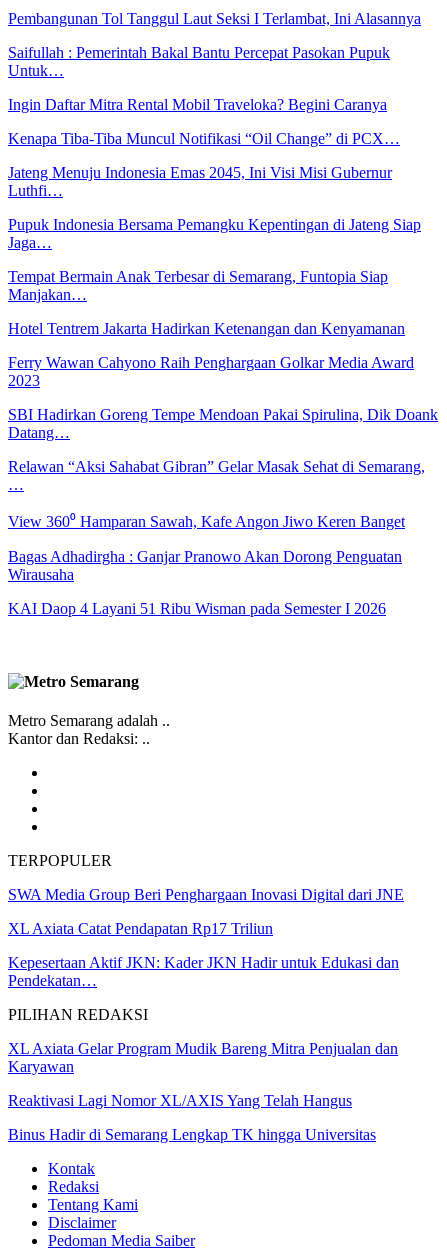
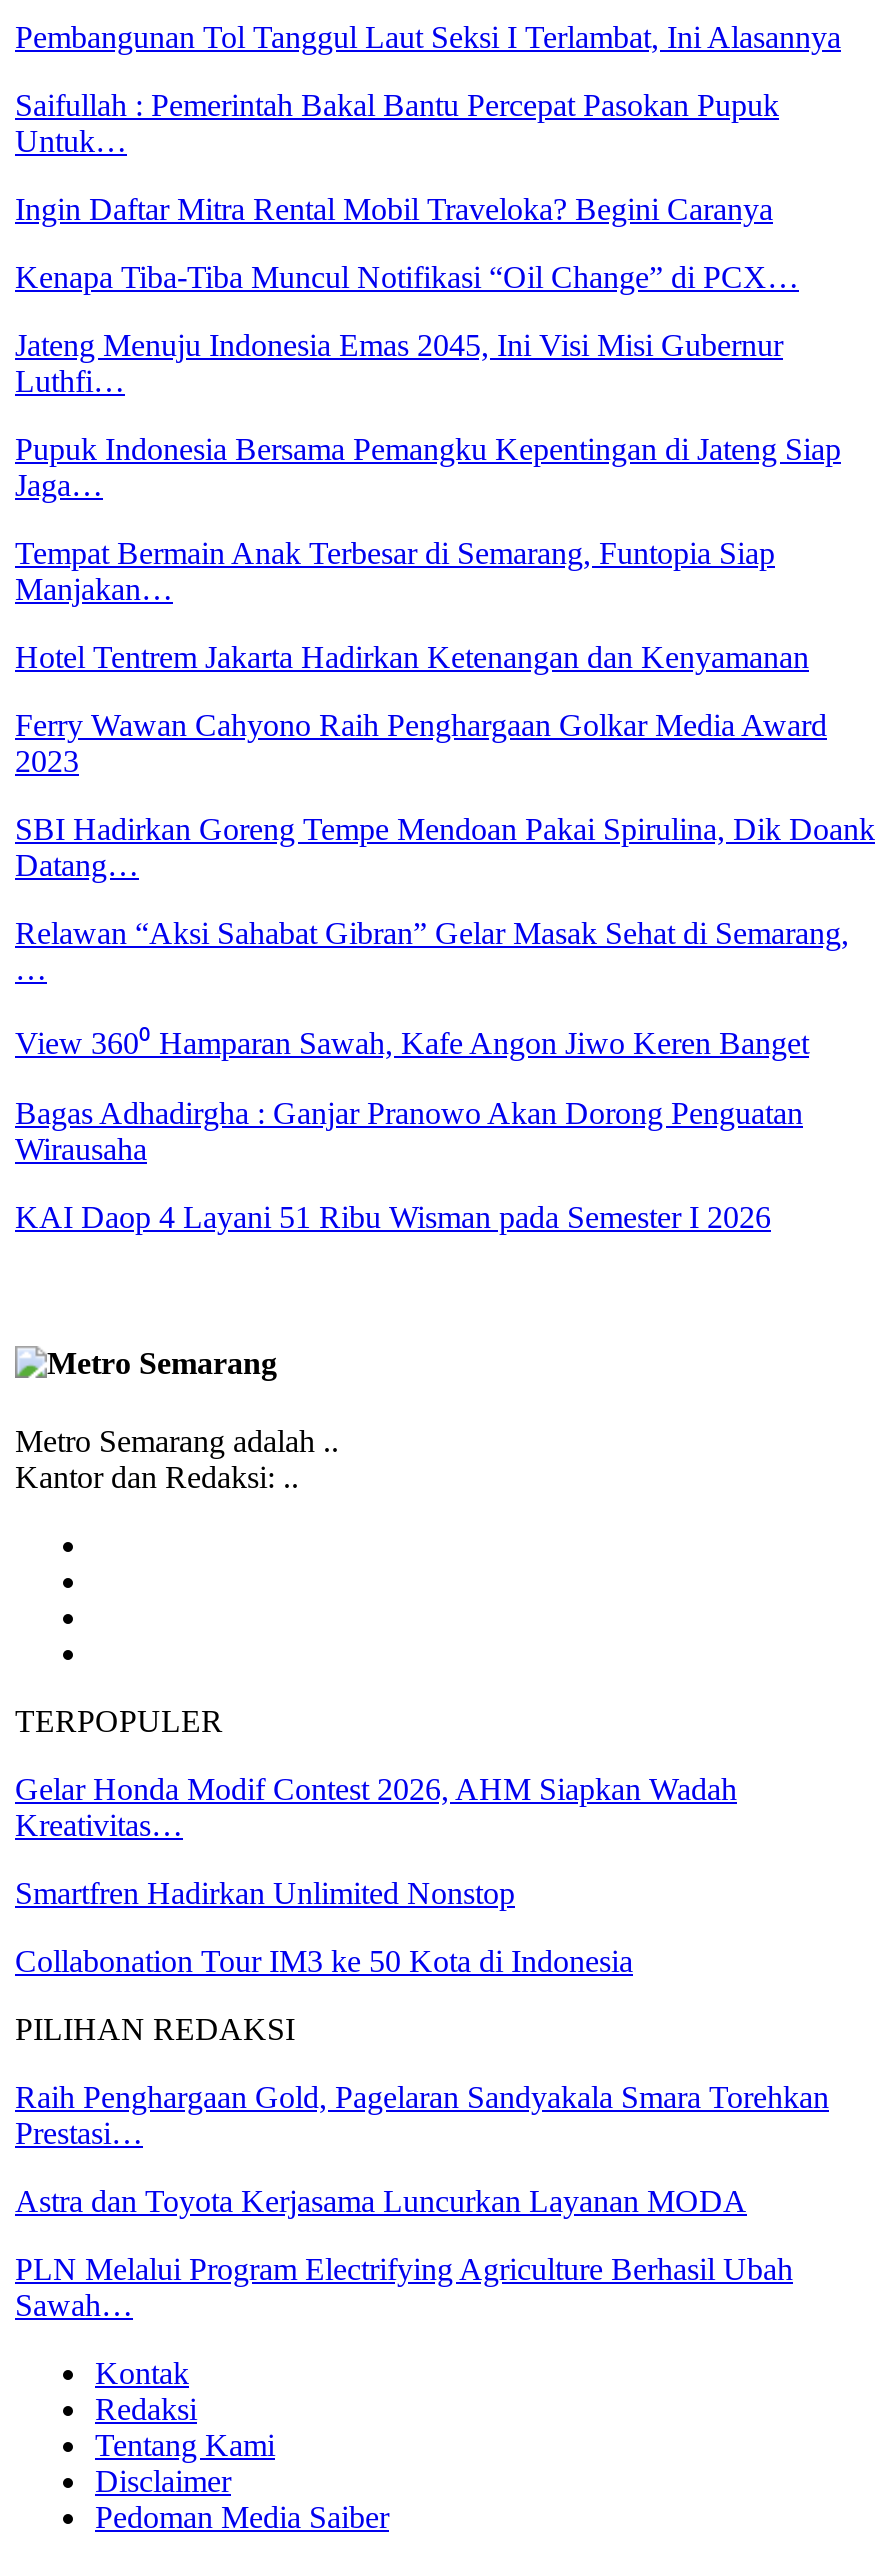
- SWA Media Group Beri Penghargaan Inovasi Digital dari JNE
+ Gelar Honda Modif Contest 2026, AHM Siapkan Wadah
+ Kreativitas…

- XL Axiata Catat Pendapatan Rp17 Triliun
+ Smartfren Hadirkan Unlimited Nonstop

- Kepesertaan Aktif JKN: Kader JKN Hadir untuk Edukasi dan
- Pendekatan…
+ Collabonation Tour IM3 ke 50 Kota di Indonesia

- XL Axiata Gelar Program Mudik Bareng Mitra Penjualan dan
- Karyawan
+ Raih Penghargaan Gold, Pagelaran Sandyakala Smara Torehkan
+ Prestasi…

- Reaktivasi Lagi Nomor XL/AXIS Yang Telah Hangus
+ Astra dan Toyota Kerjasama Luncurkan Layanan MODA

- Binus Hadir di Semarang Lengkap TK hingga Universitas
+ PLN Melalui Program Electrifying Agriculture Berhasil Ubah
+ Sawah…
